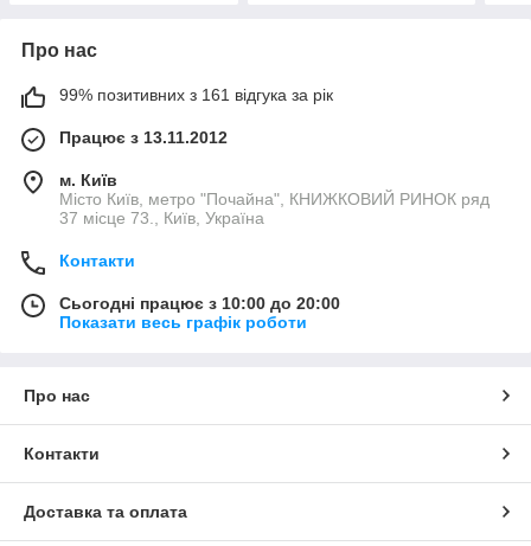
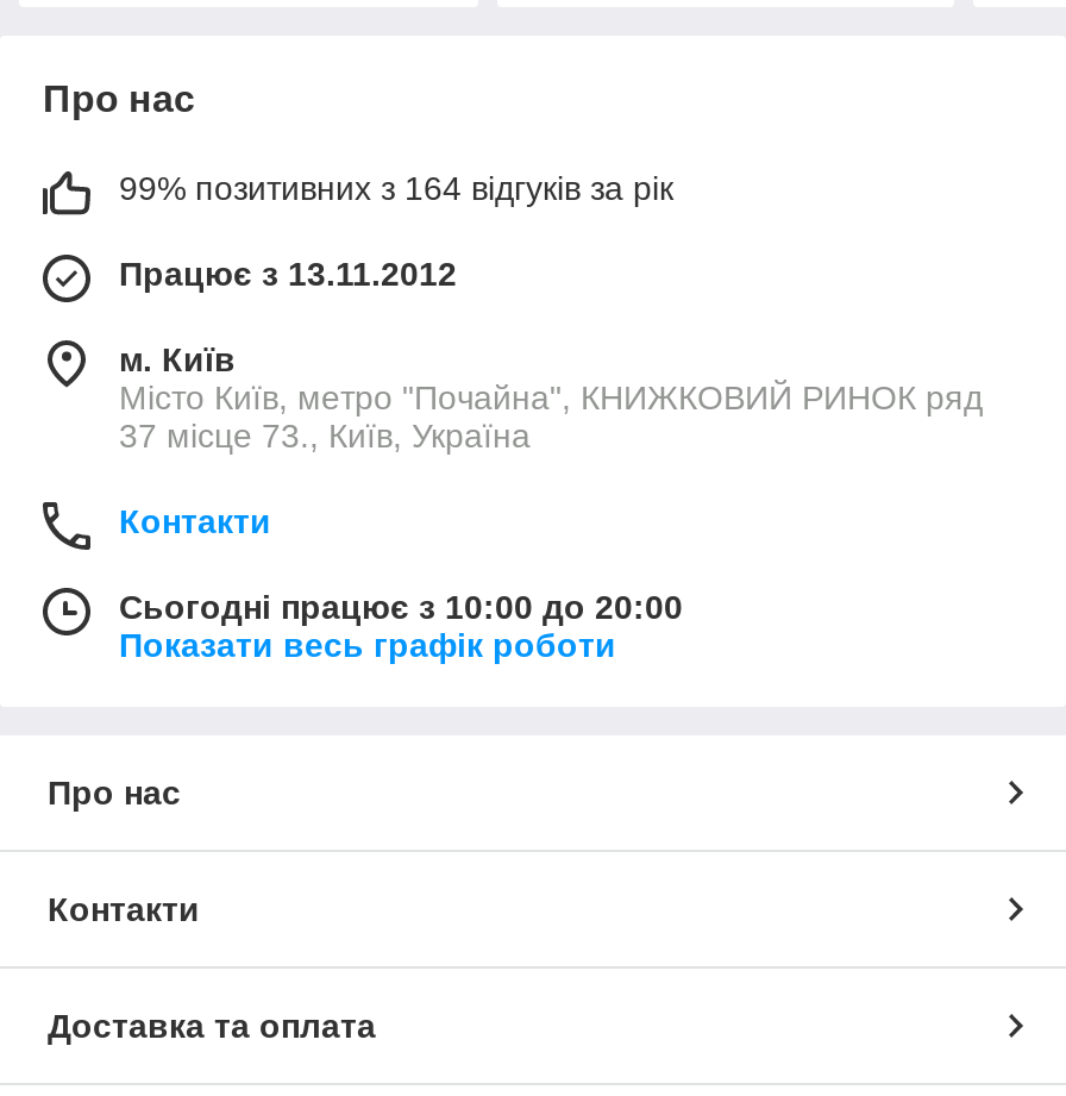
- 99% позитивних з 161 відгука за рік
+ 99% позитивних з 164 відгуків за рік
